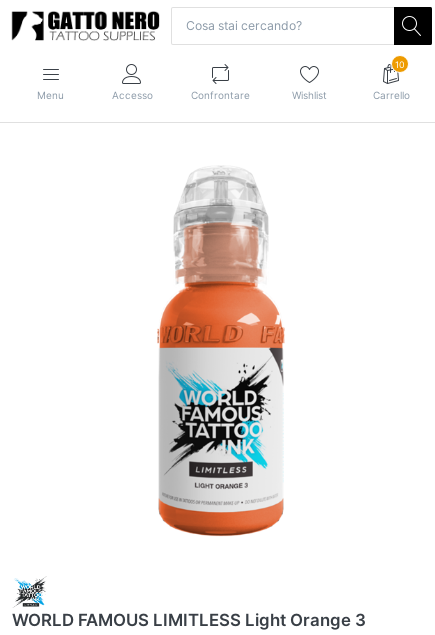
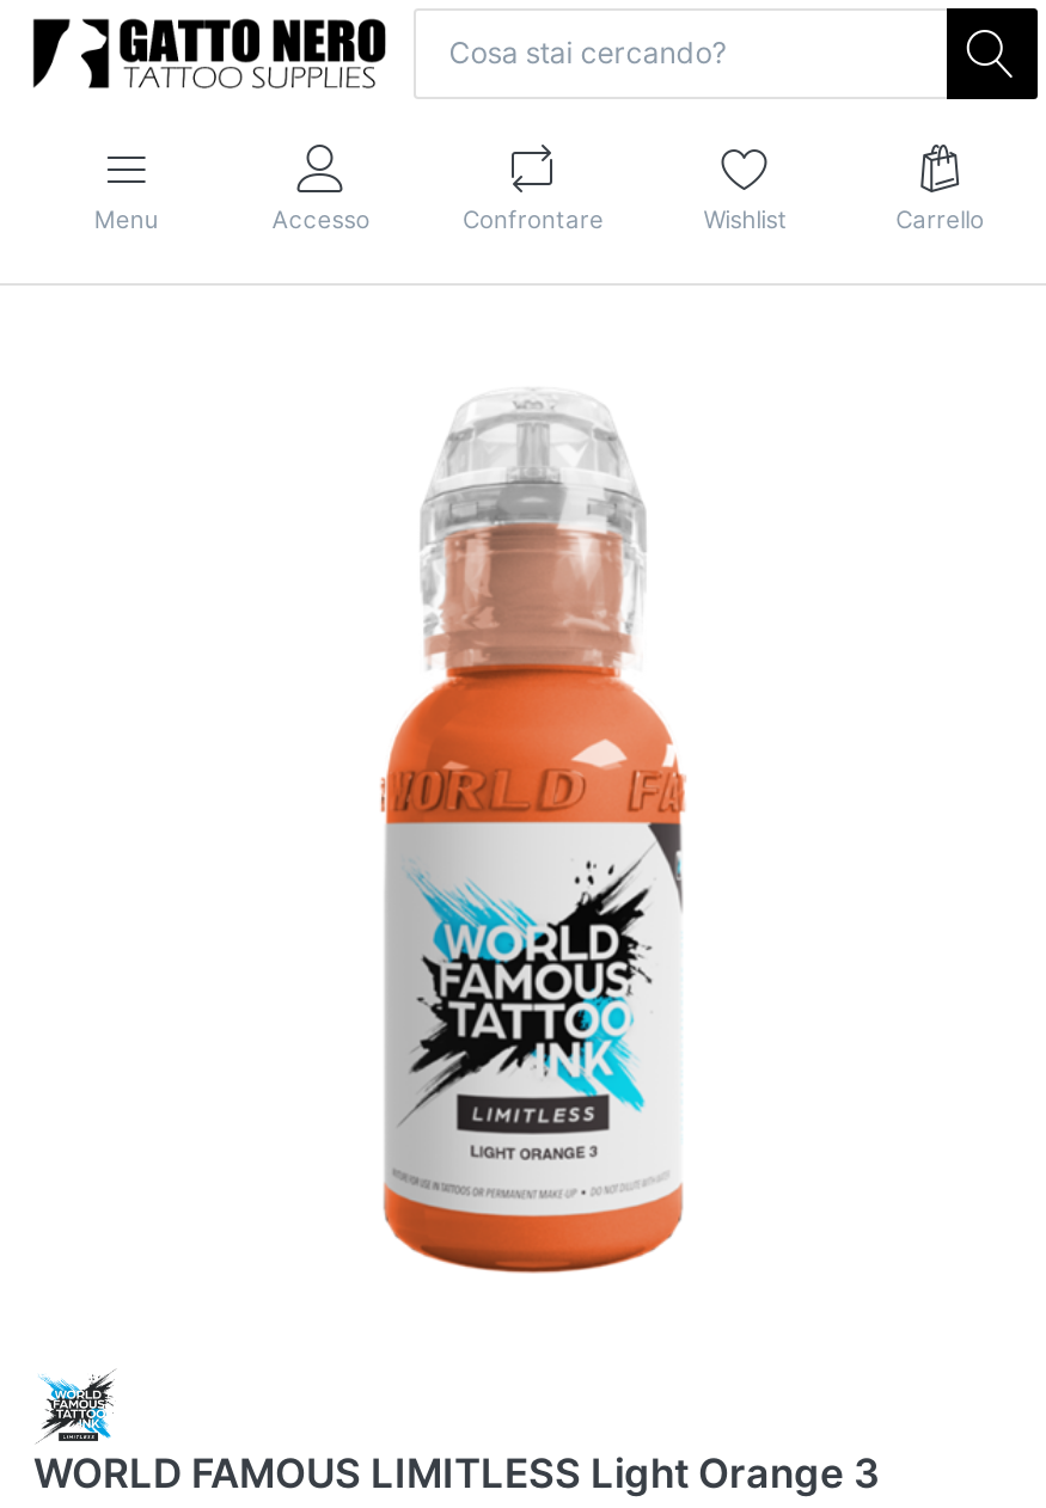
- 10
